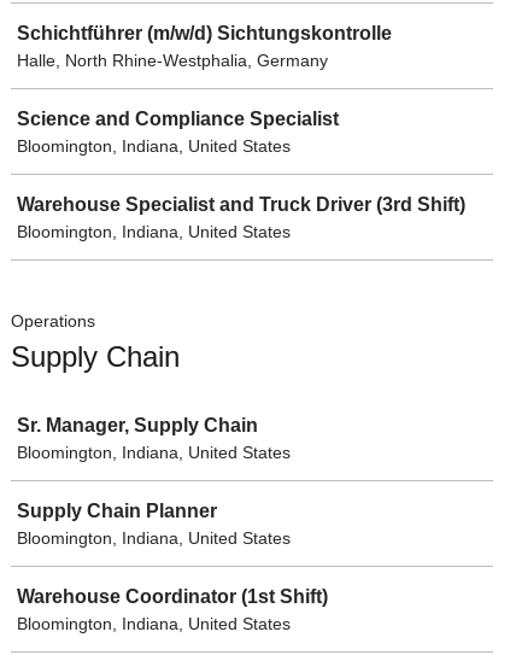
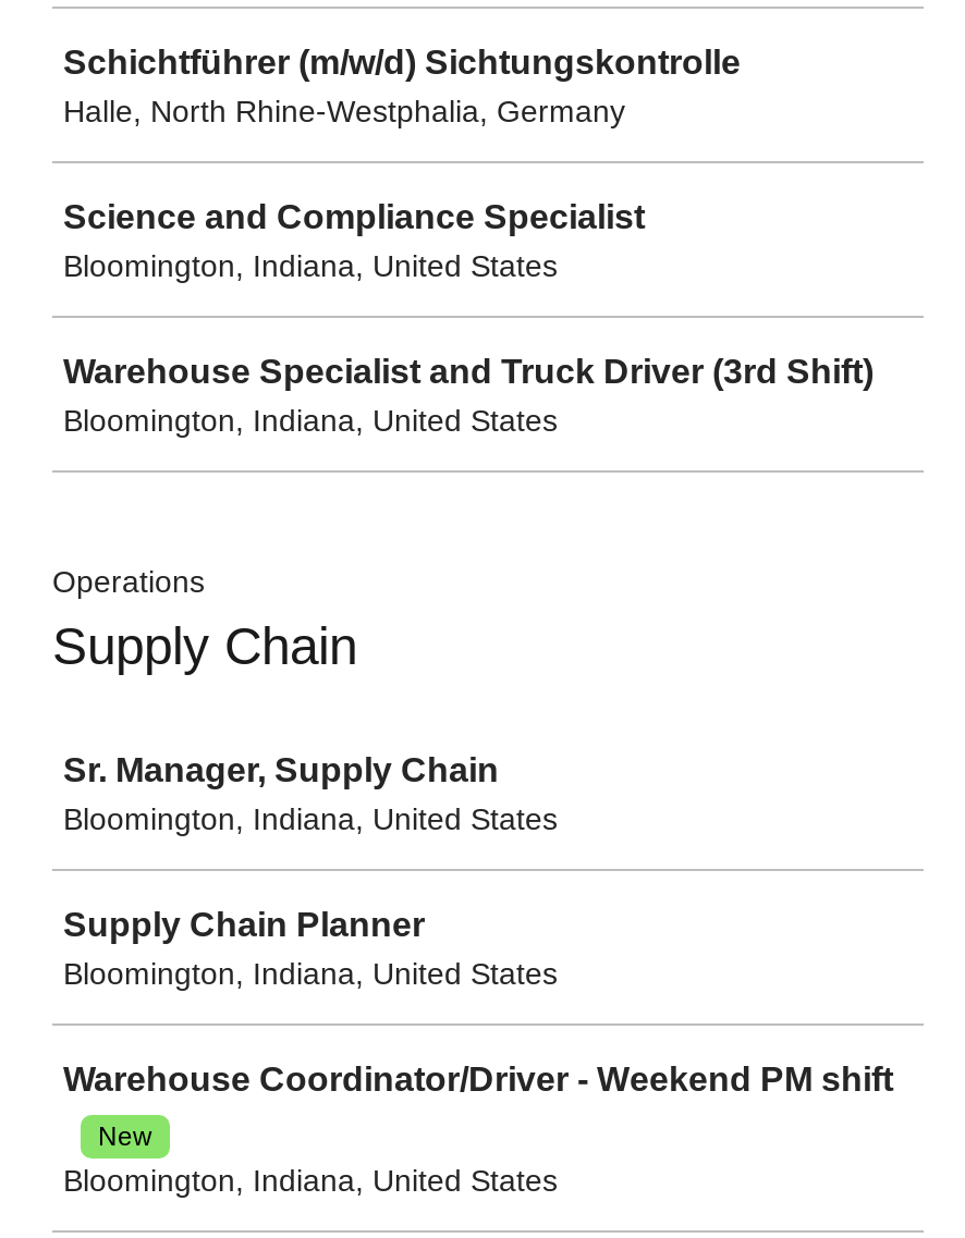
- Warehouse Coordinator (1st Shift)
+ Warehouse Coordinator/Driver - Weekend PM shift
+ New
